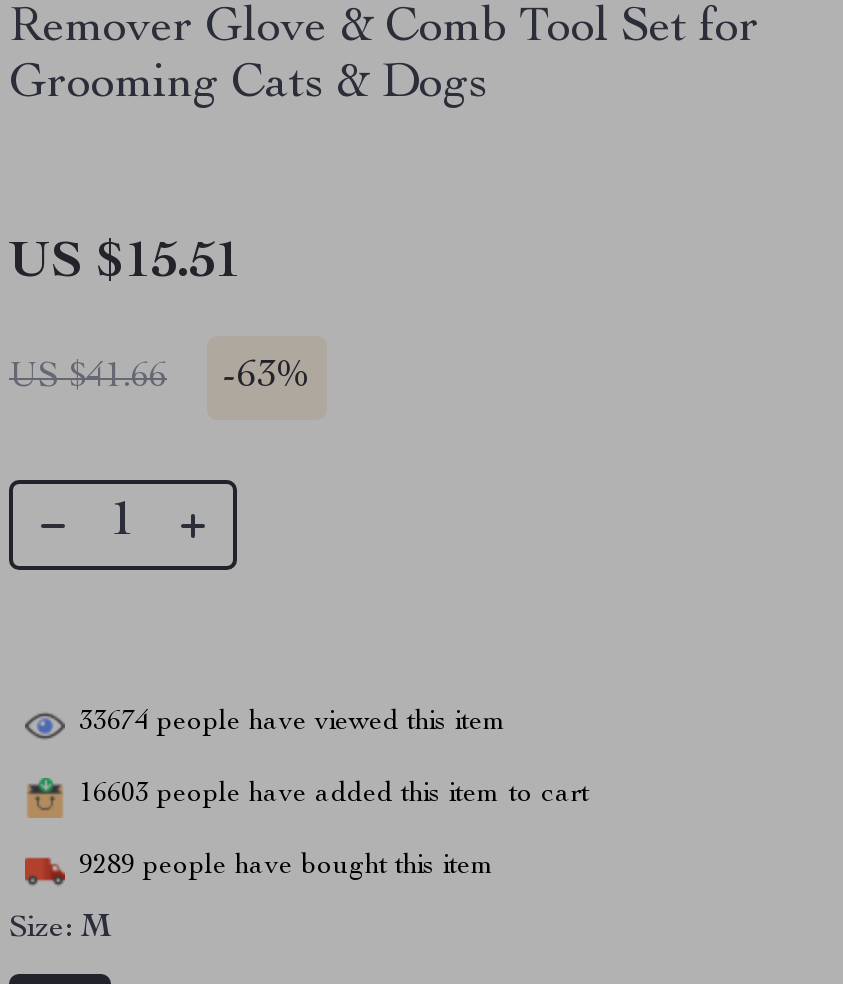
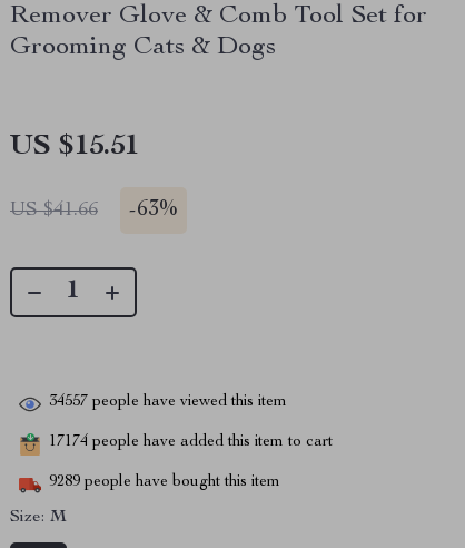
- 33674 people have viewed this item
+ 34557 people have viewed this item

- 16603 people have added this item to cart
+ 17174 people have added this item to cart
